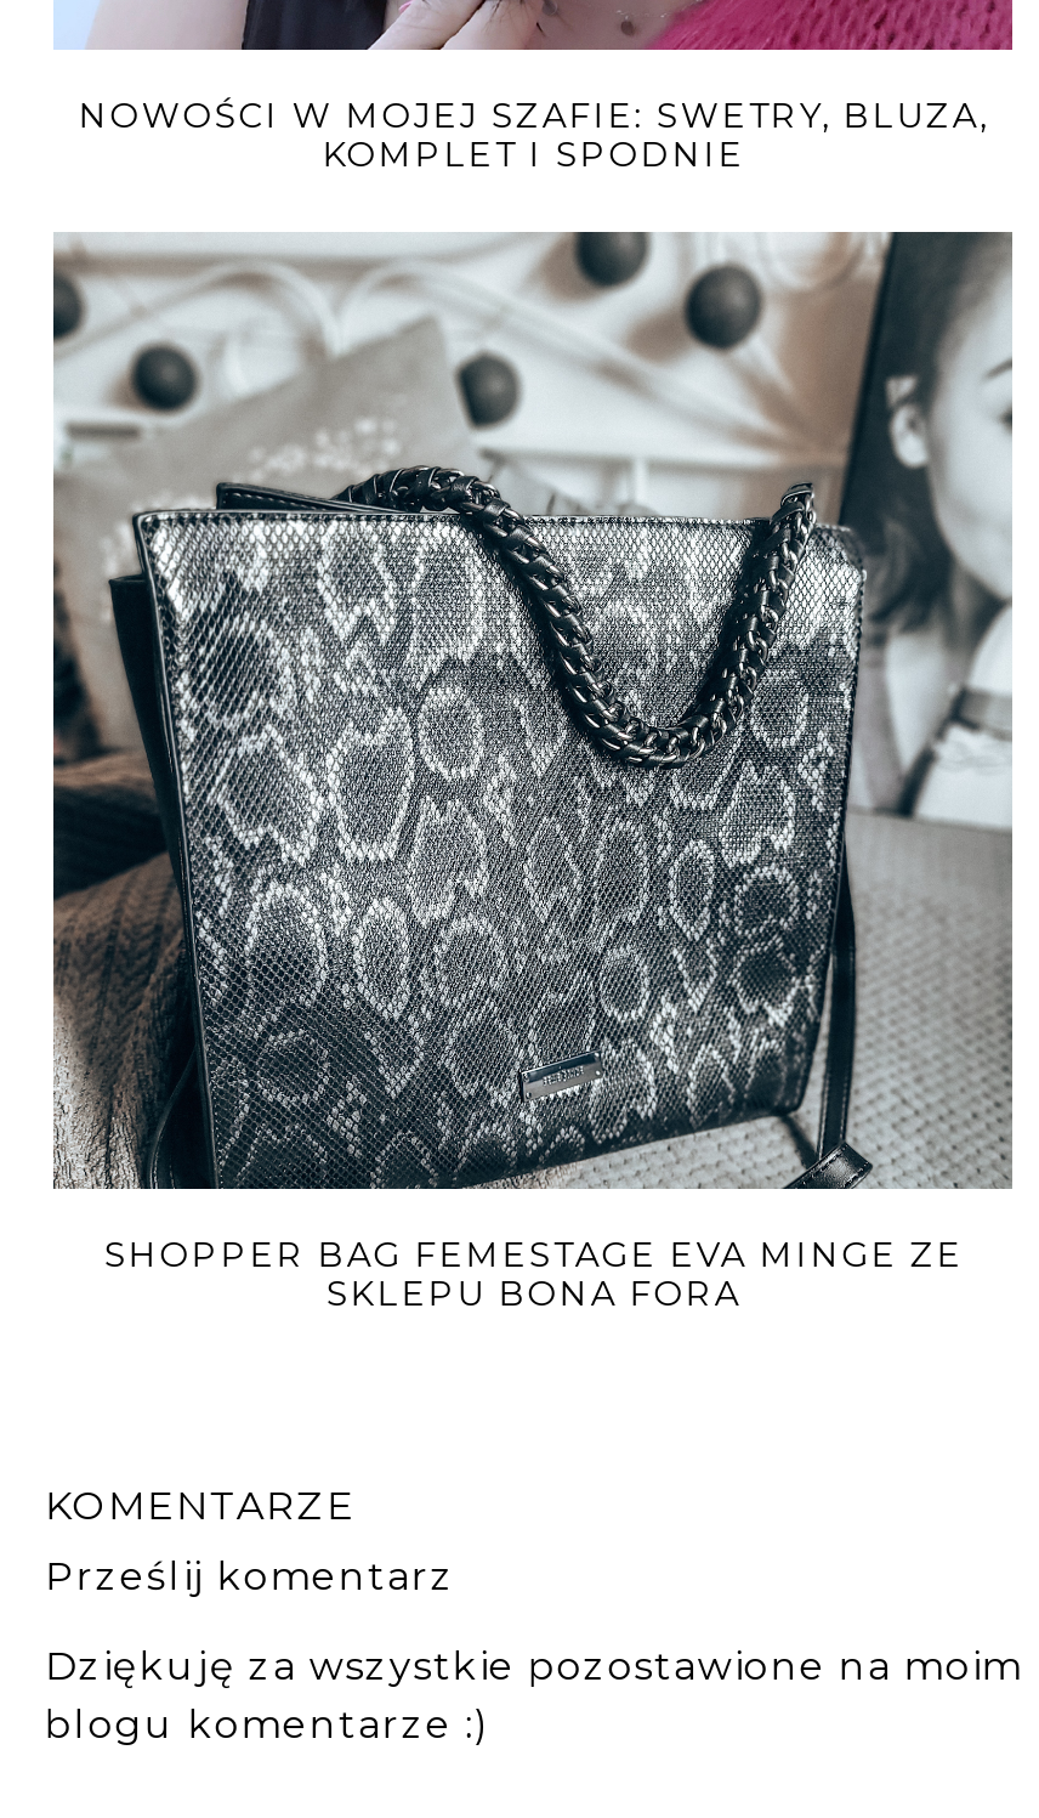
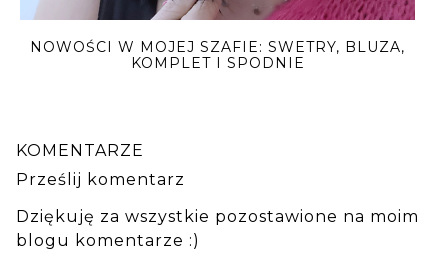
- [image]
- SHOPPER BAG FEMESTAGE EVA MINGE ZE
- SKLEPU BONA FORA
